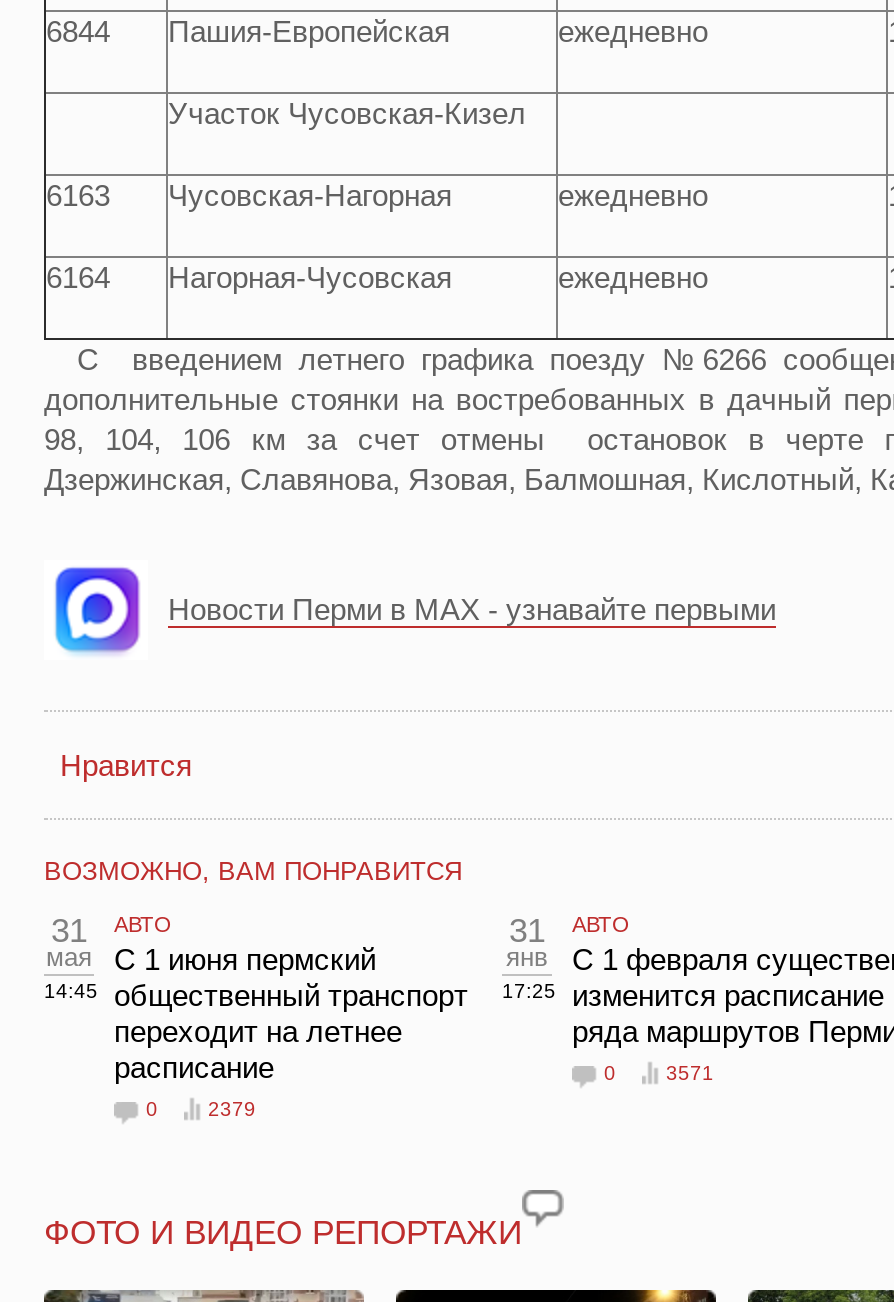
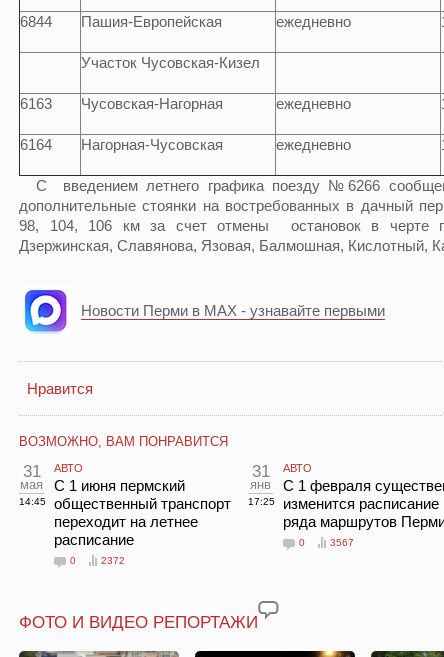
- 3571
+ 3567

- 2379
+ 2372
